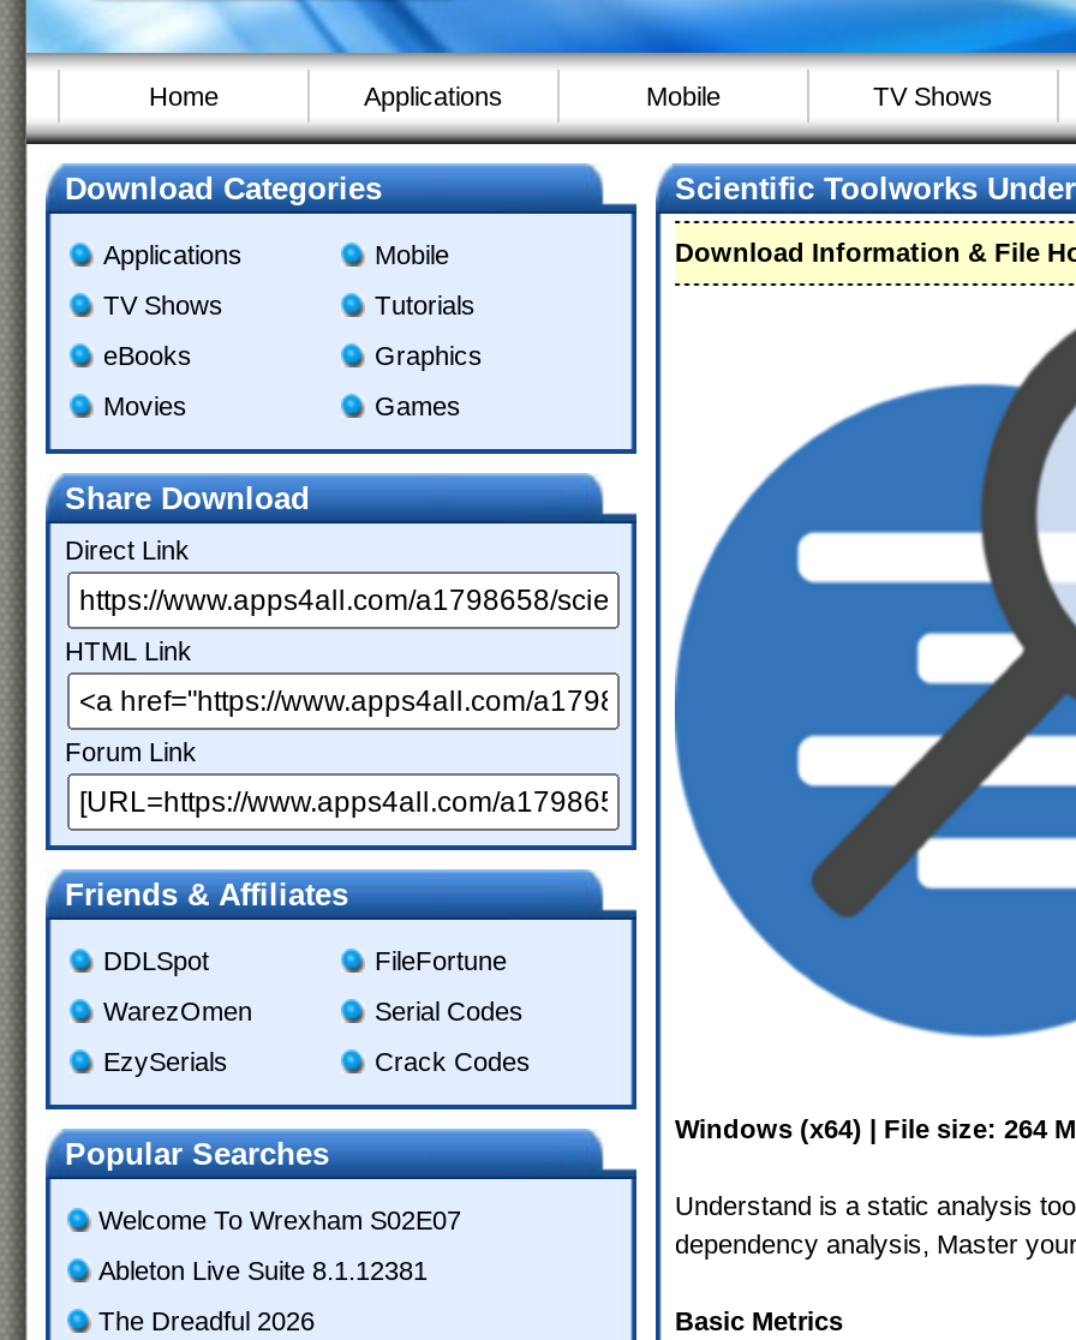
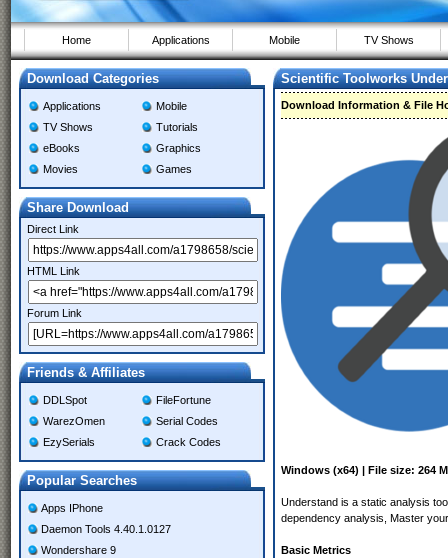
- Welcome To Wrexham S02E07
+ Apps IPhone

- Ableton Live Suite 8.1.12381
+ Daemon Tools 4.40.1.0127

- The Dreadful 2026
+ Wondershare 9
